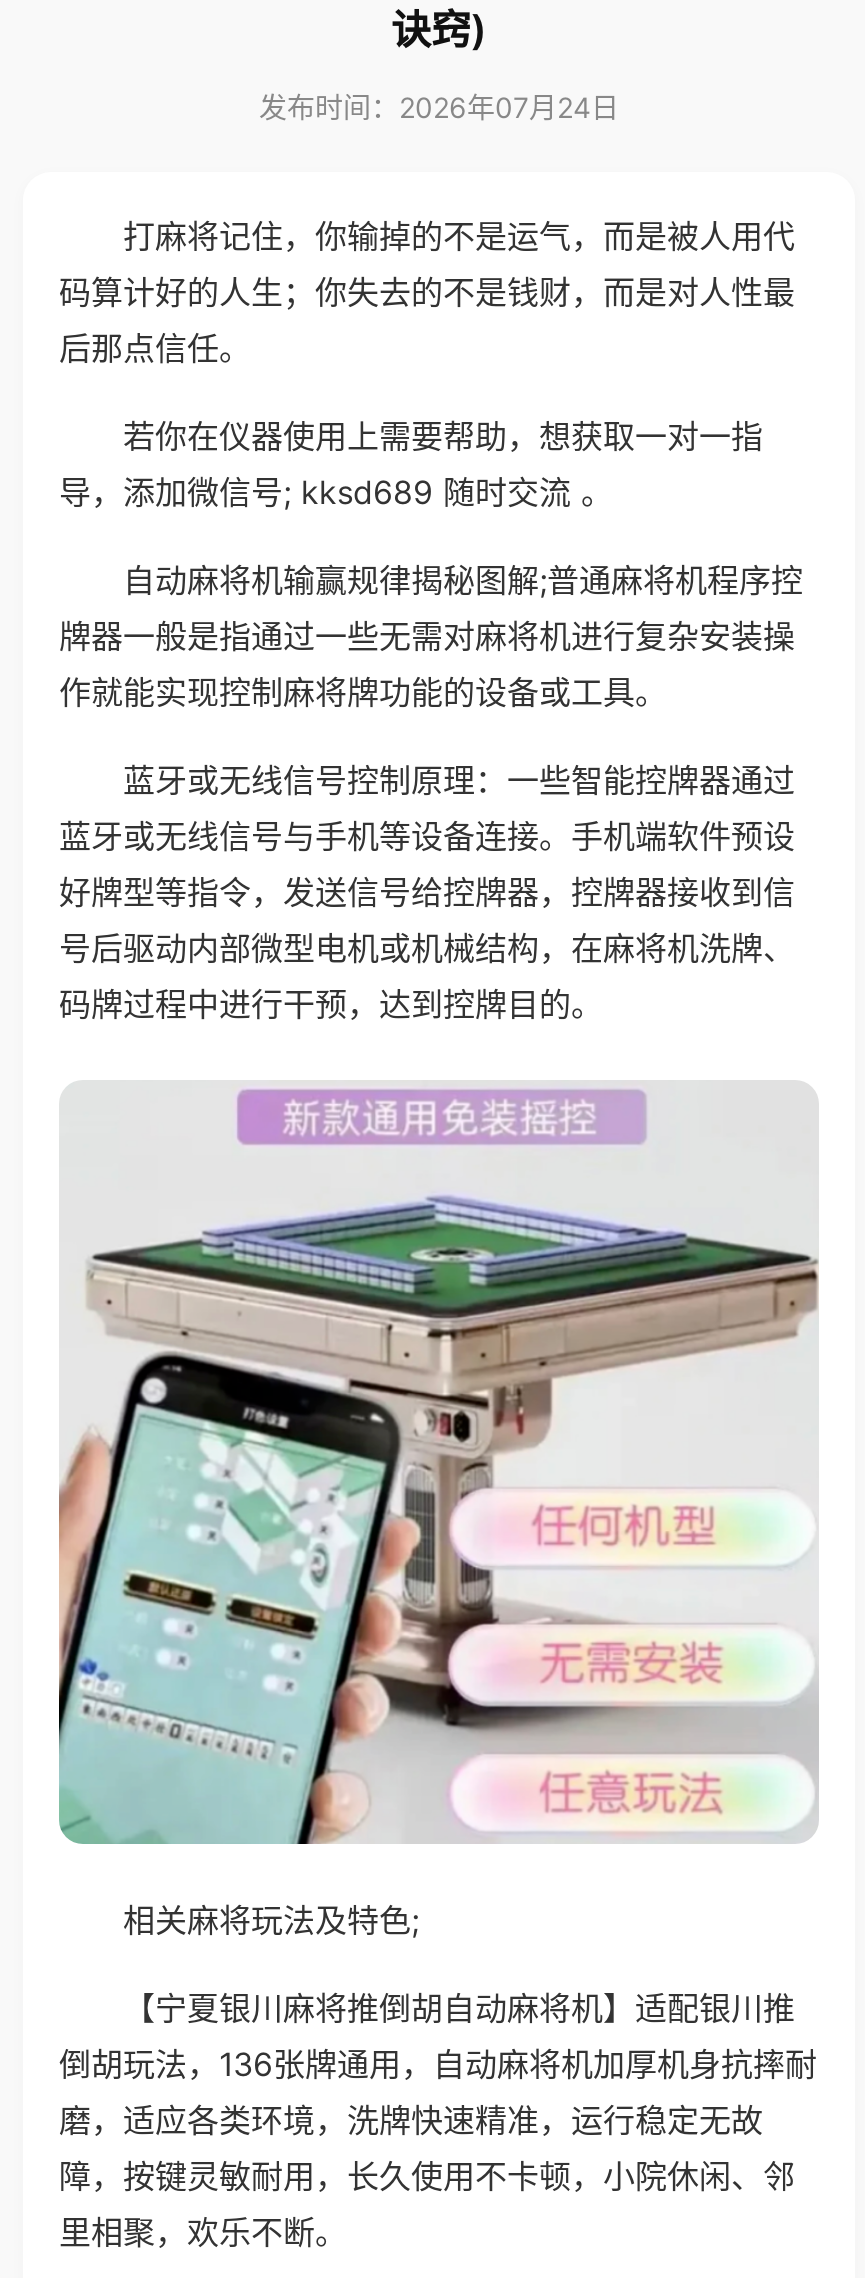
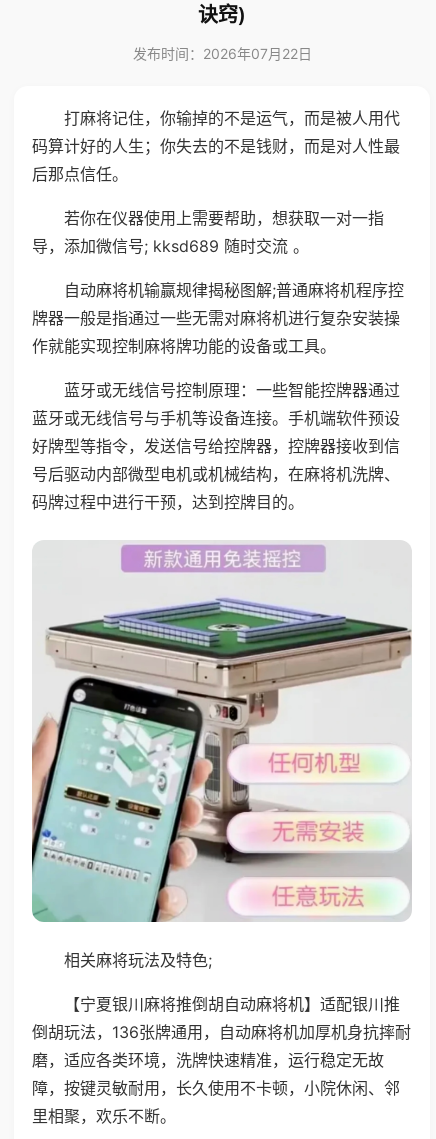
- 发布时间：2026年07月24日
+ 发布时间：2026年07月22日
